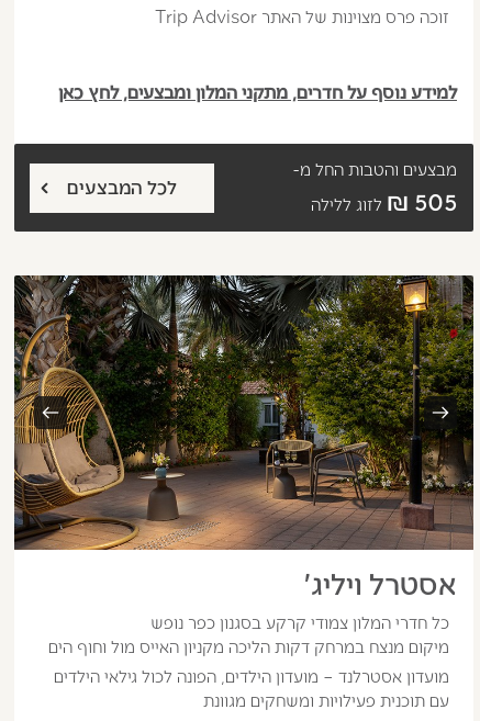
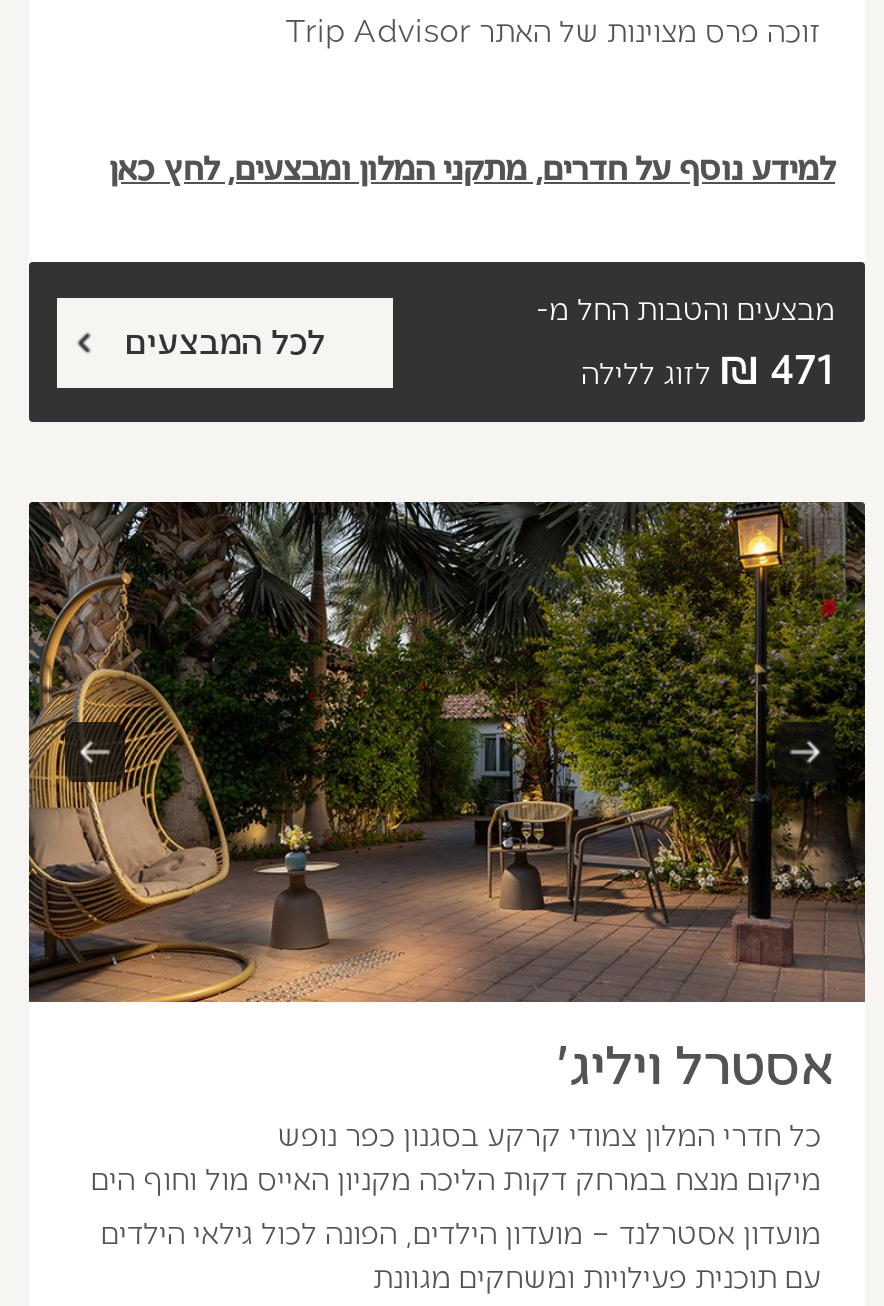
- 505 ₪ לזוג ללילה
+ 471 ₪ לזוג ללילה
